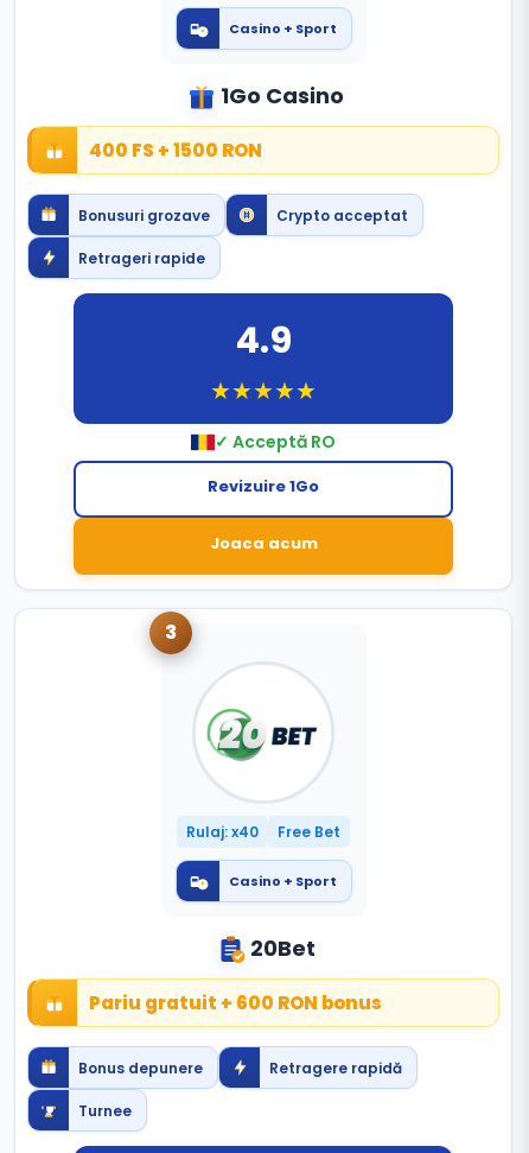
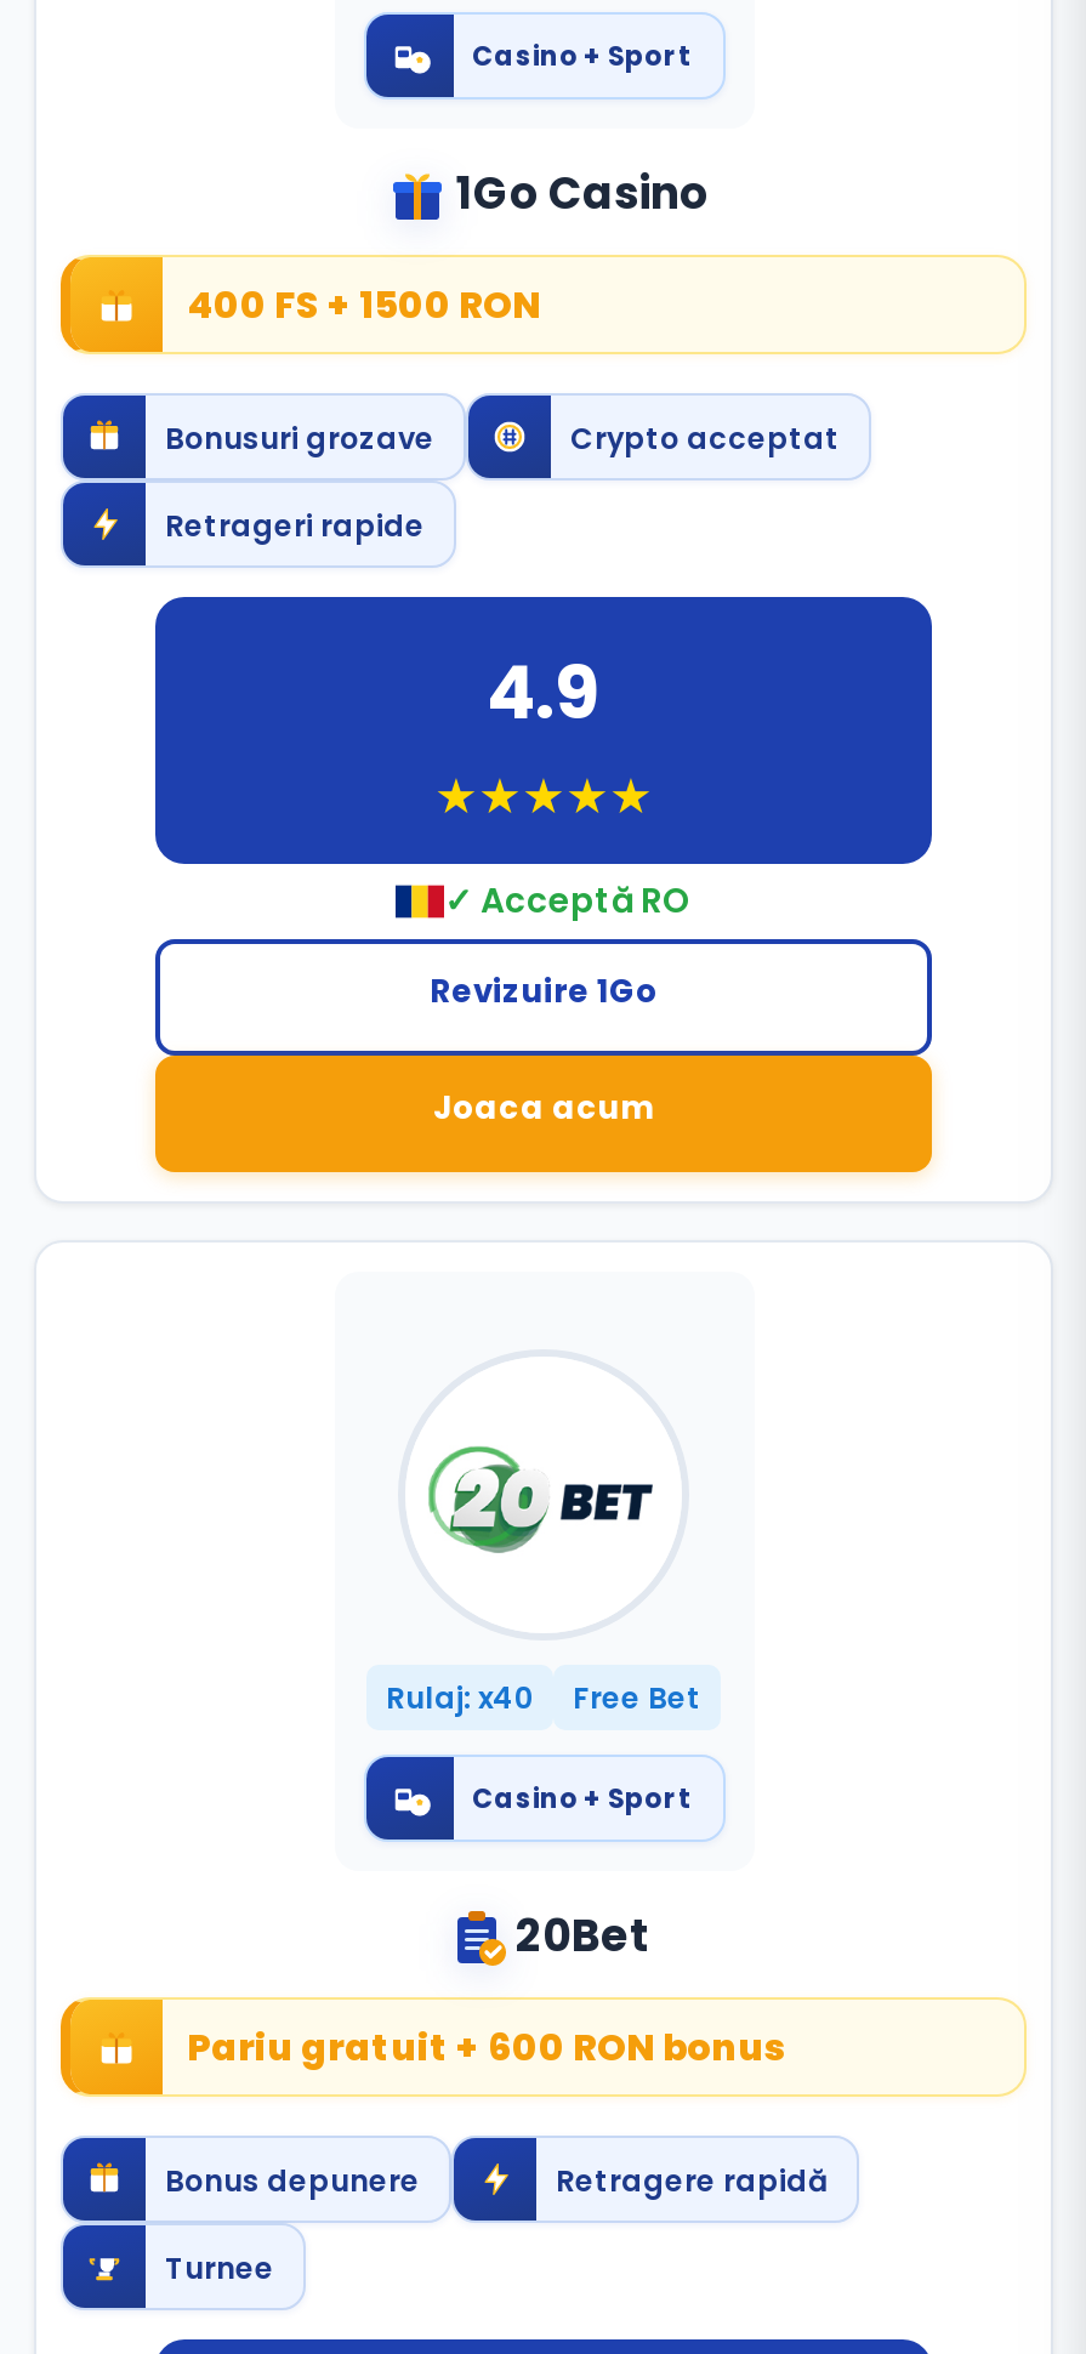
- 3
